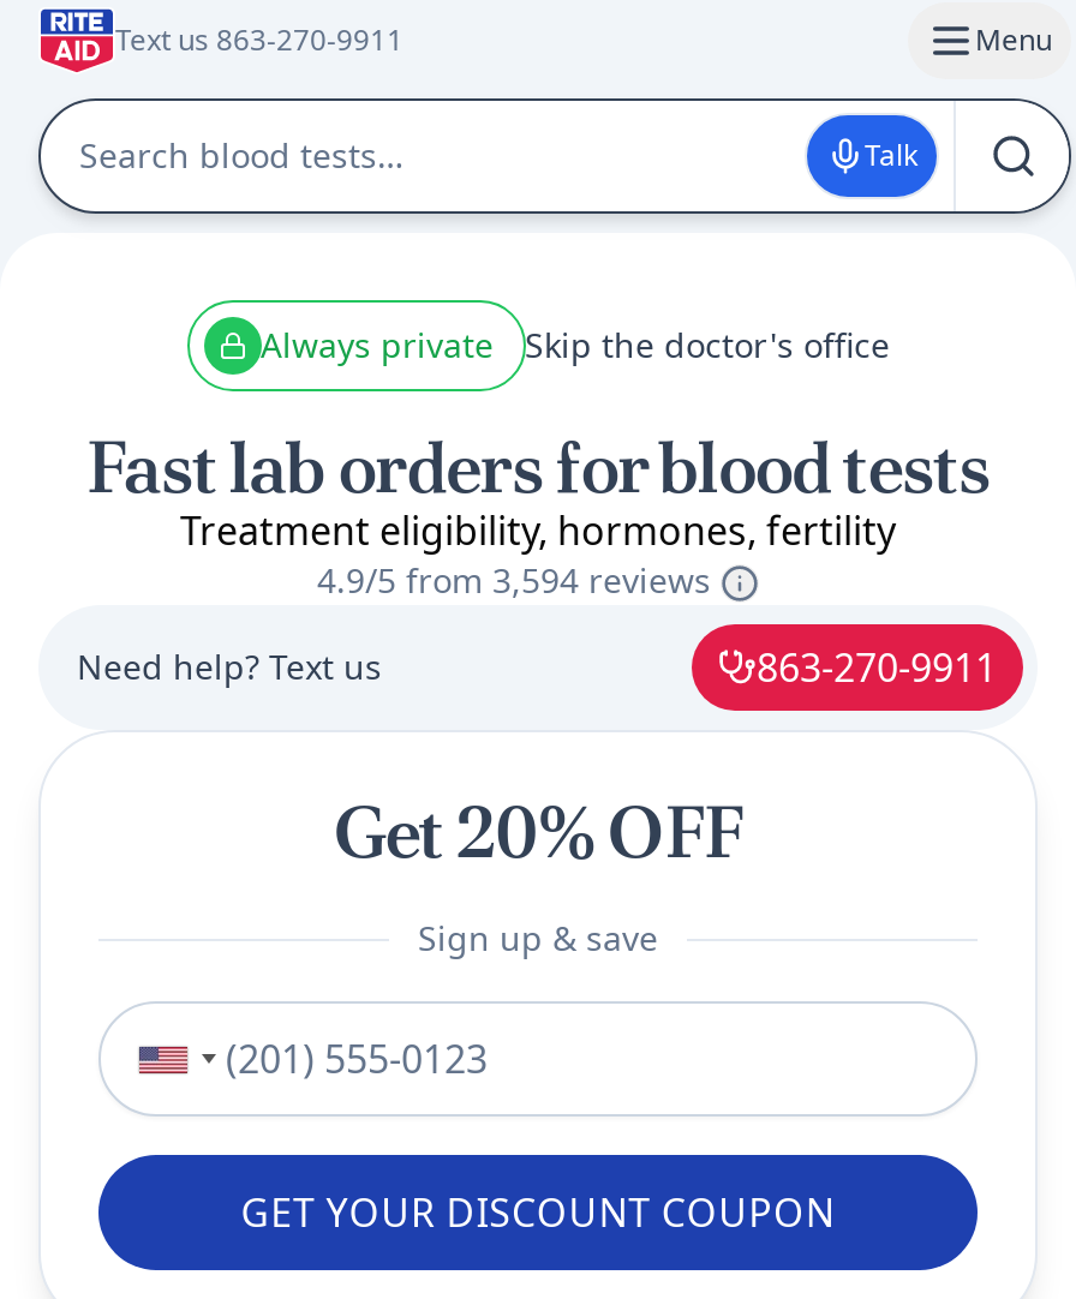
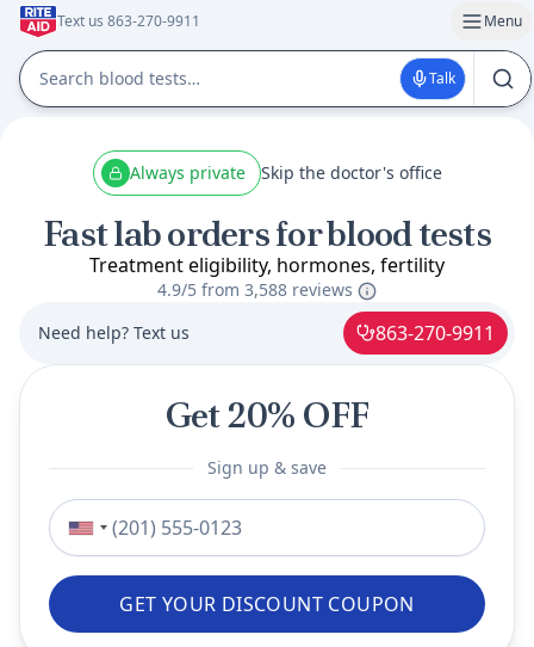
- 4.9/5 from 3,594 reviews
+ 4.9/5 from 3,588 reviews
